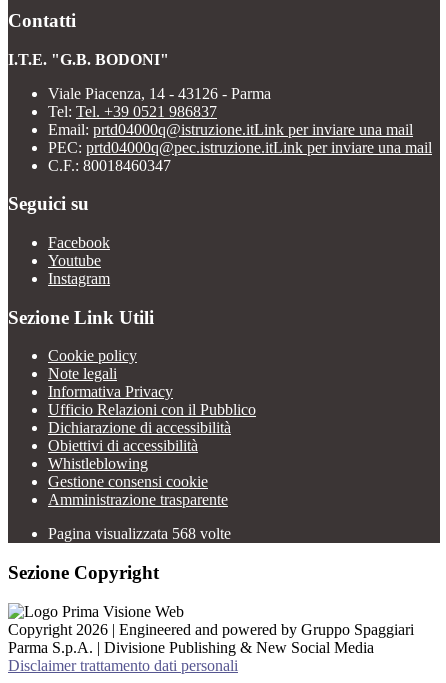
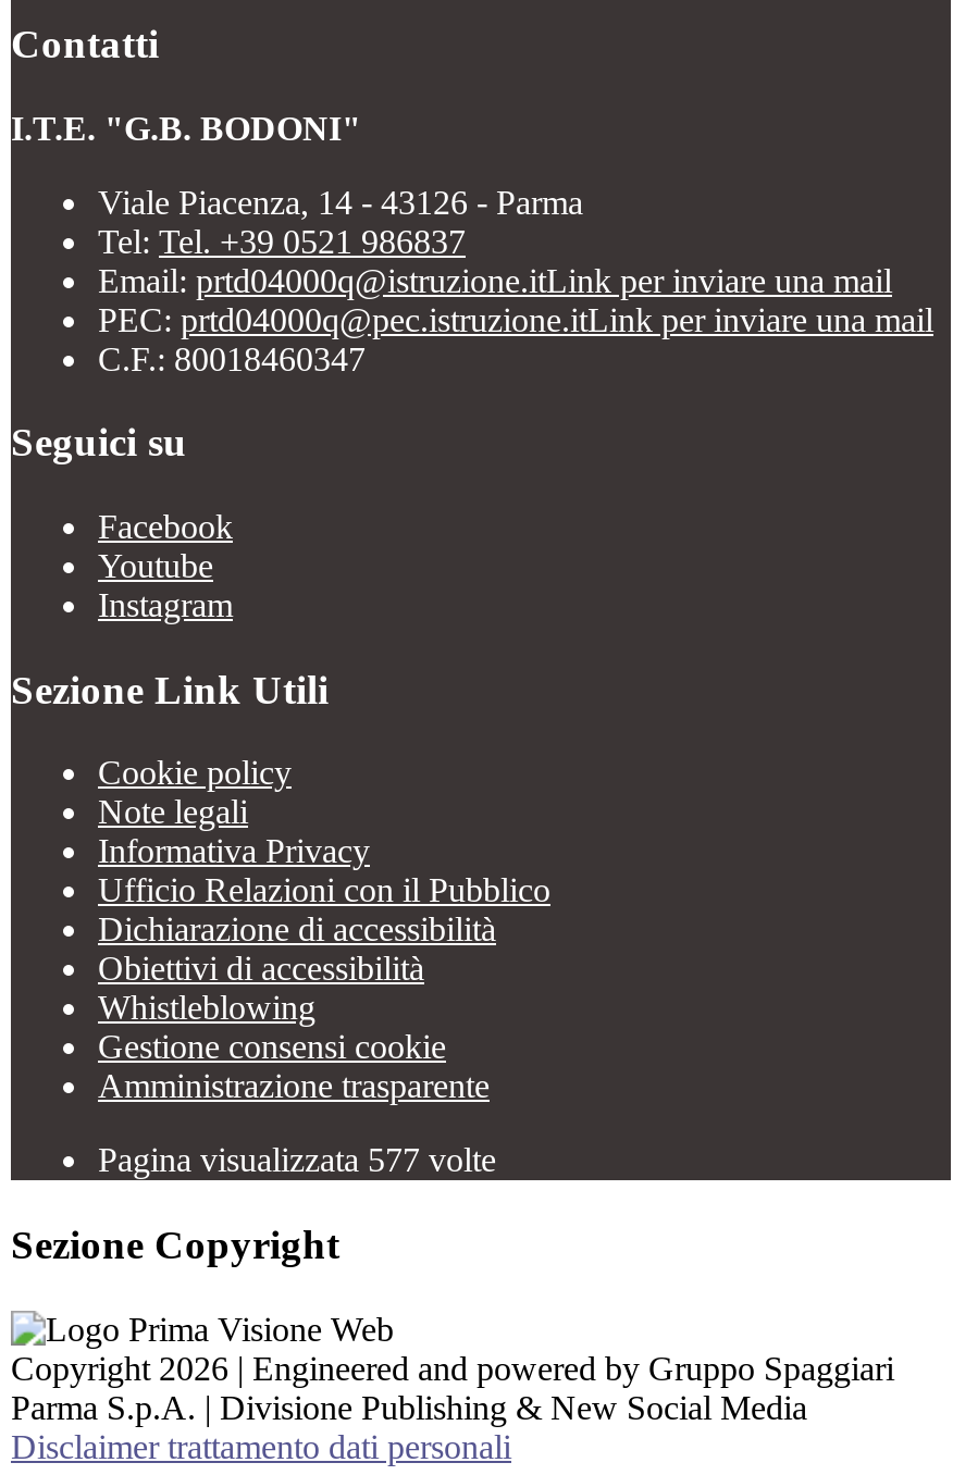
- Pagina visualizzata 568 volte
+ Pagina visualizzata 577 volte
